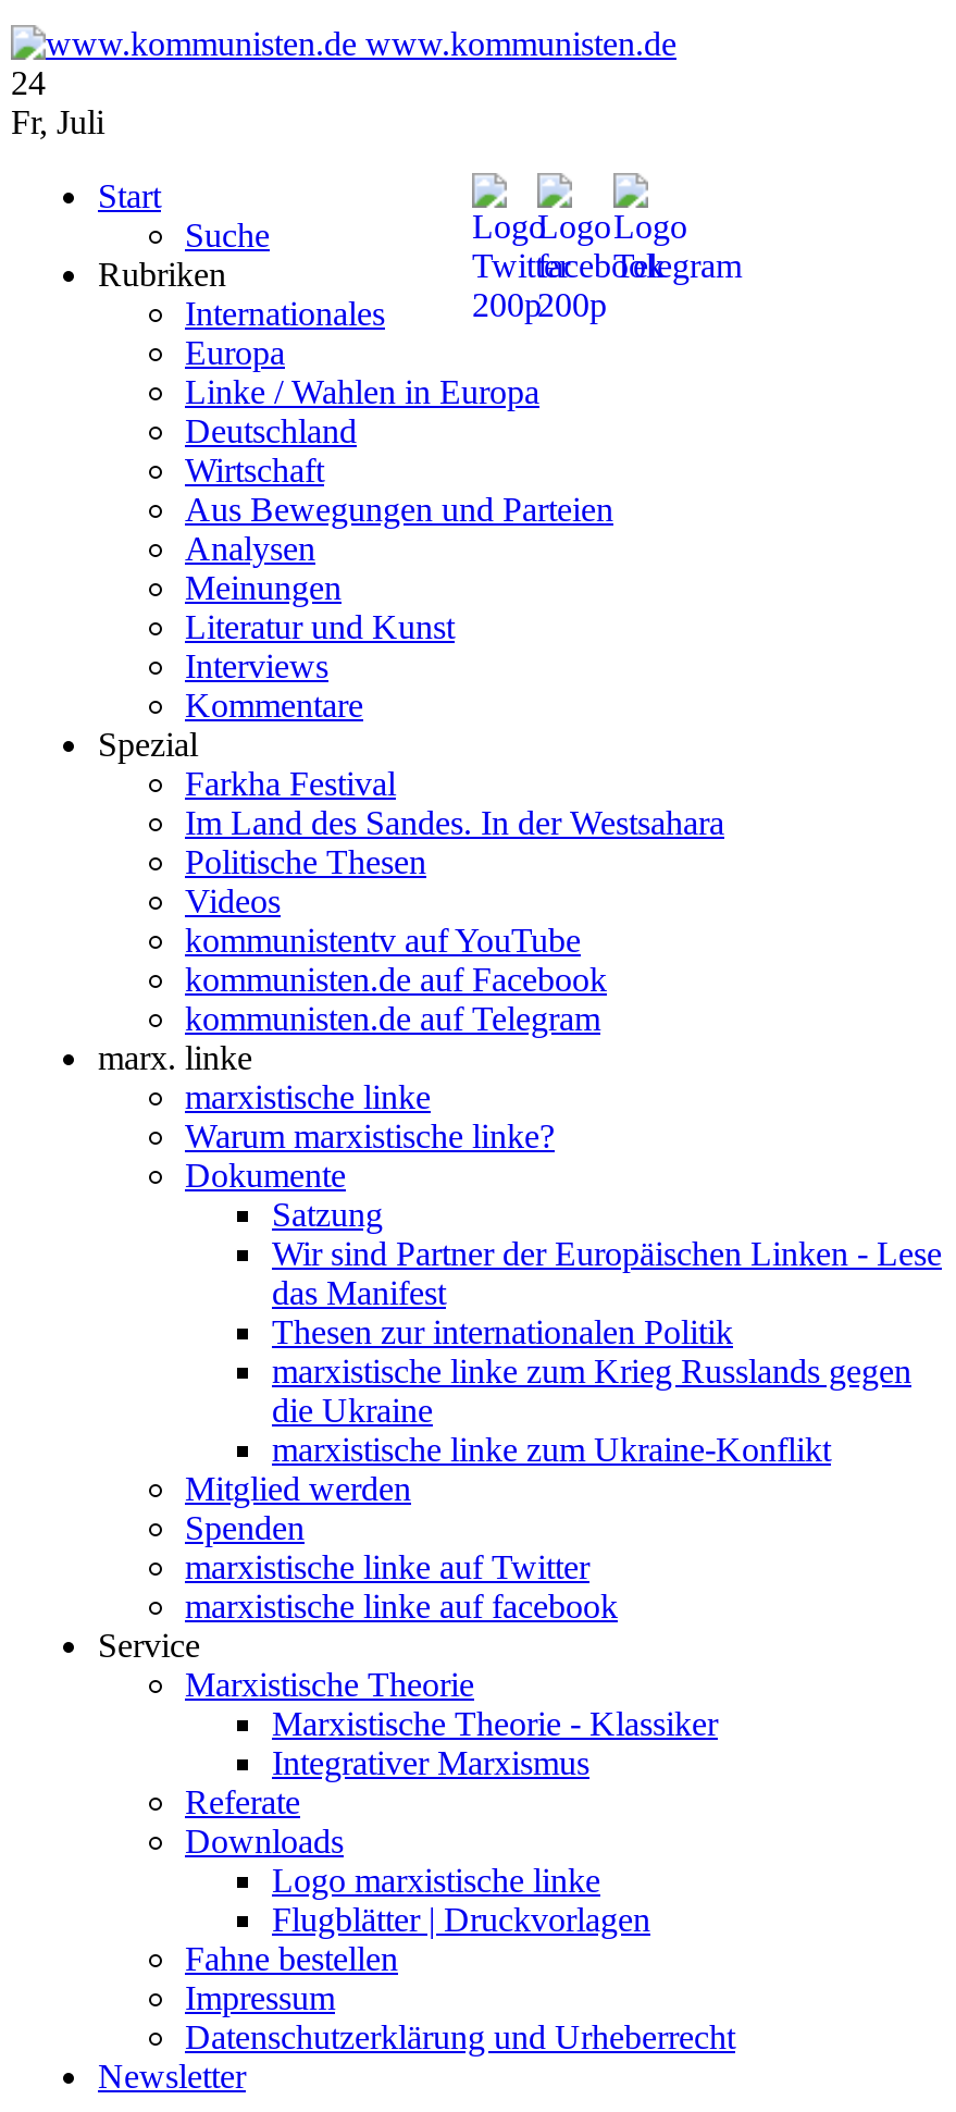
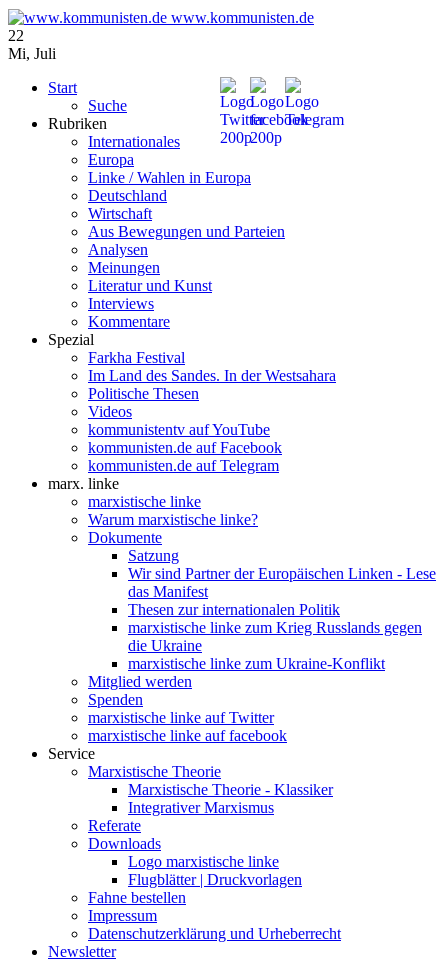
- 24
+ 22

- Fr, Juli
+ Mi, Juli
